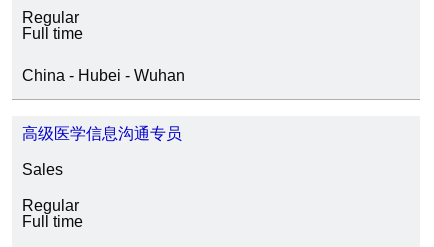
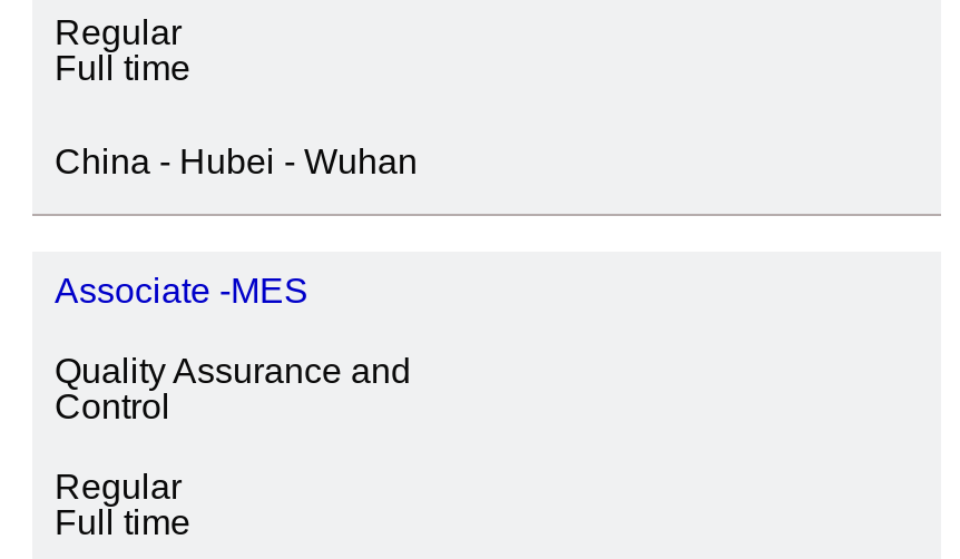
- 高级医学信息沟通专员
+ Associate -MES

- Sales
+ Quality Assurance and
+ Control
